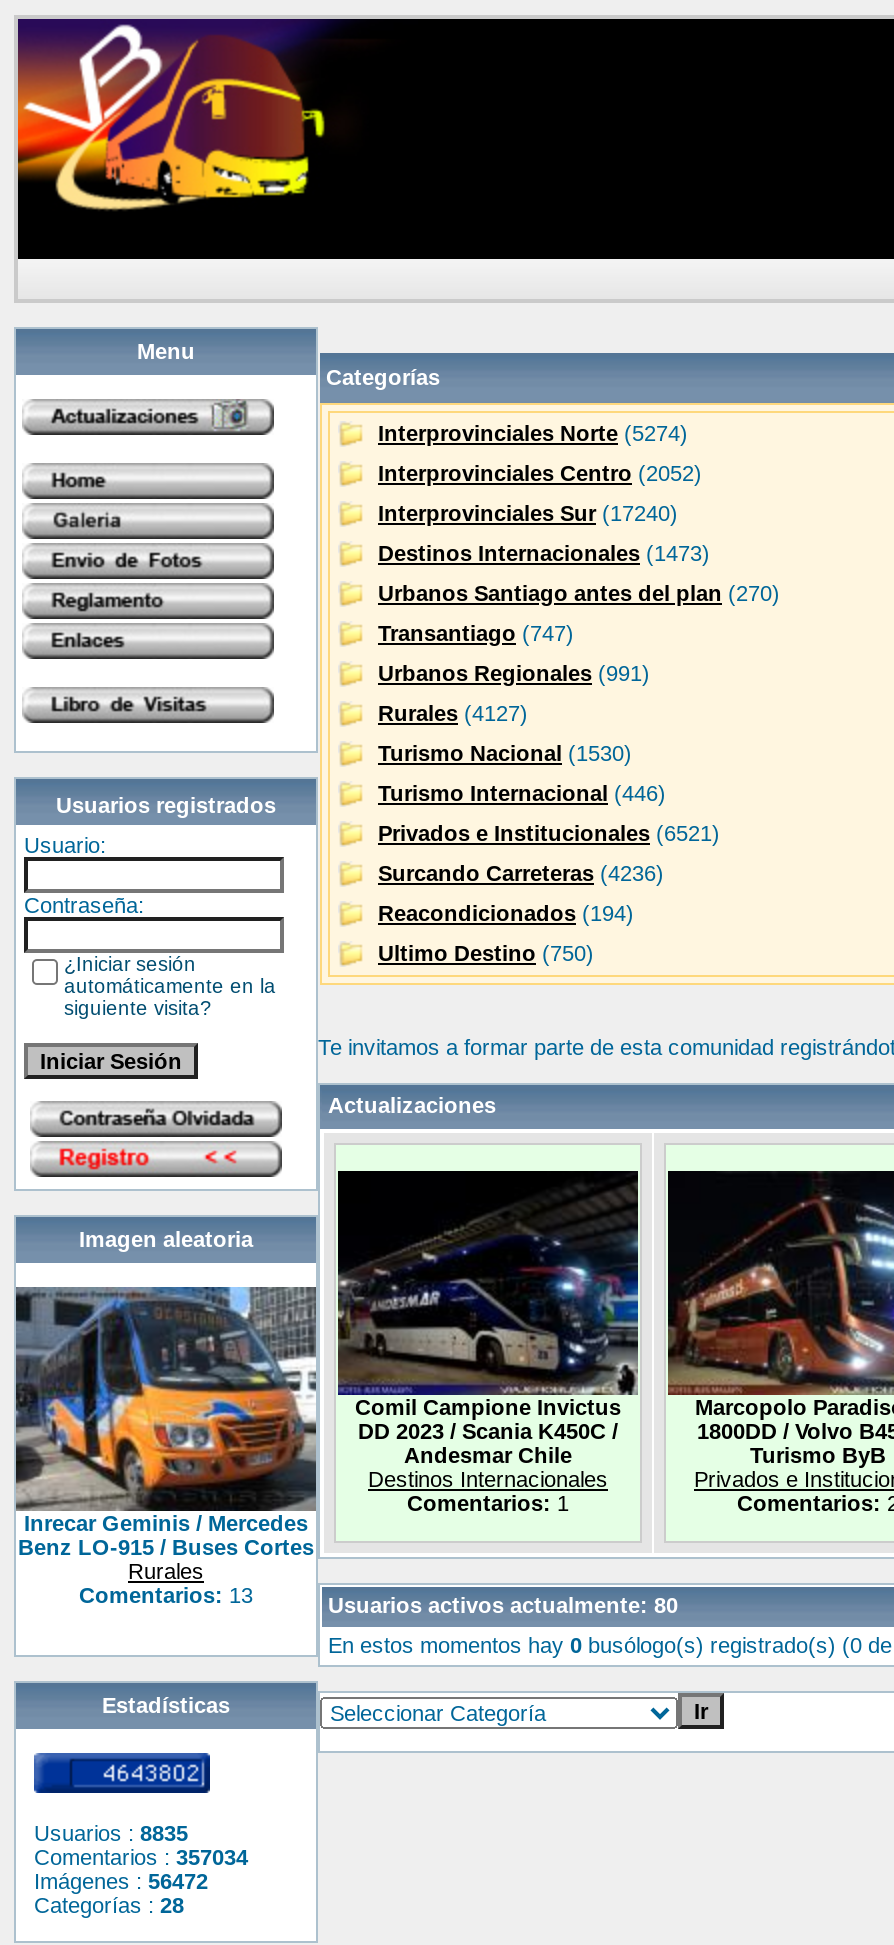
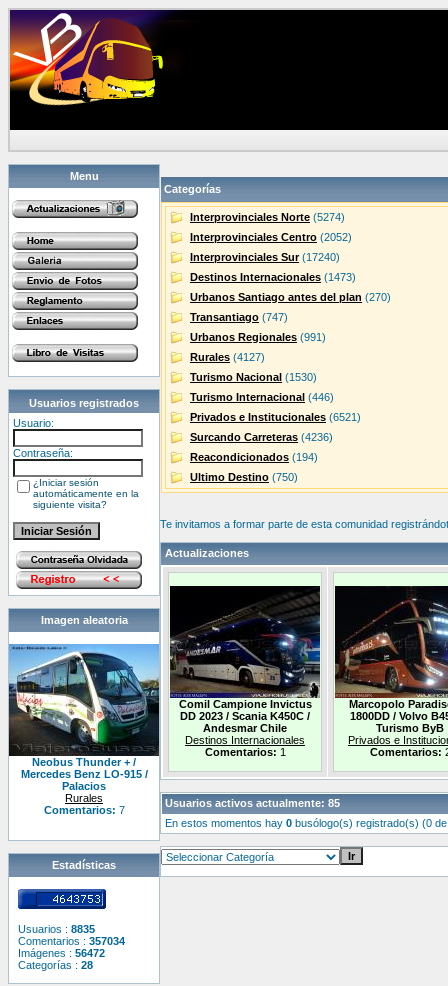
- [image]
- Inrecar Geminis / Mercedes
- Benz LO-915 / Buses Cortes
+ [image]
+ Neobus Thunder + /
+ Mercedes Benz LO-915 /
+ Palacios

- Comentarios: 13
+ Comentarios: 7

- Usuarios activos actualmente: 80
+ Usuarios activos actualmente: 85
